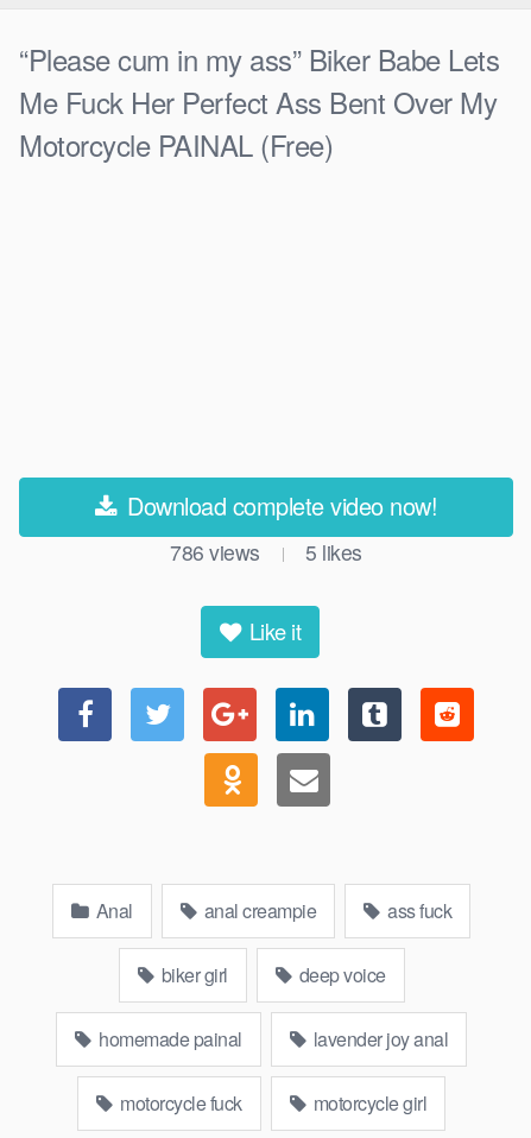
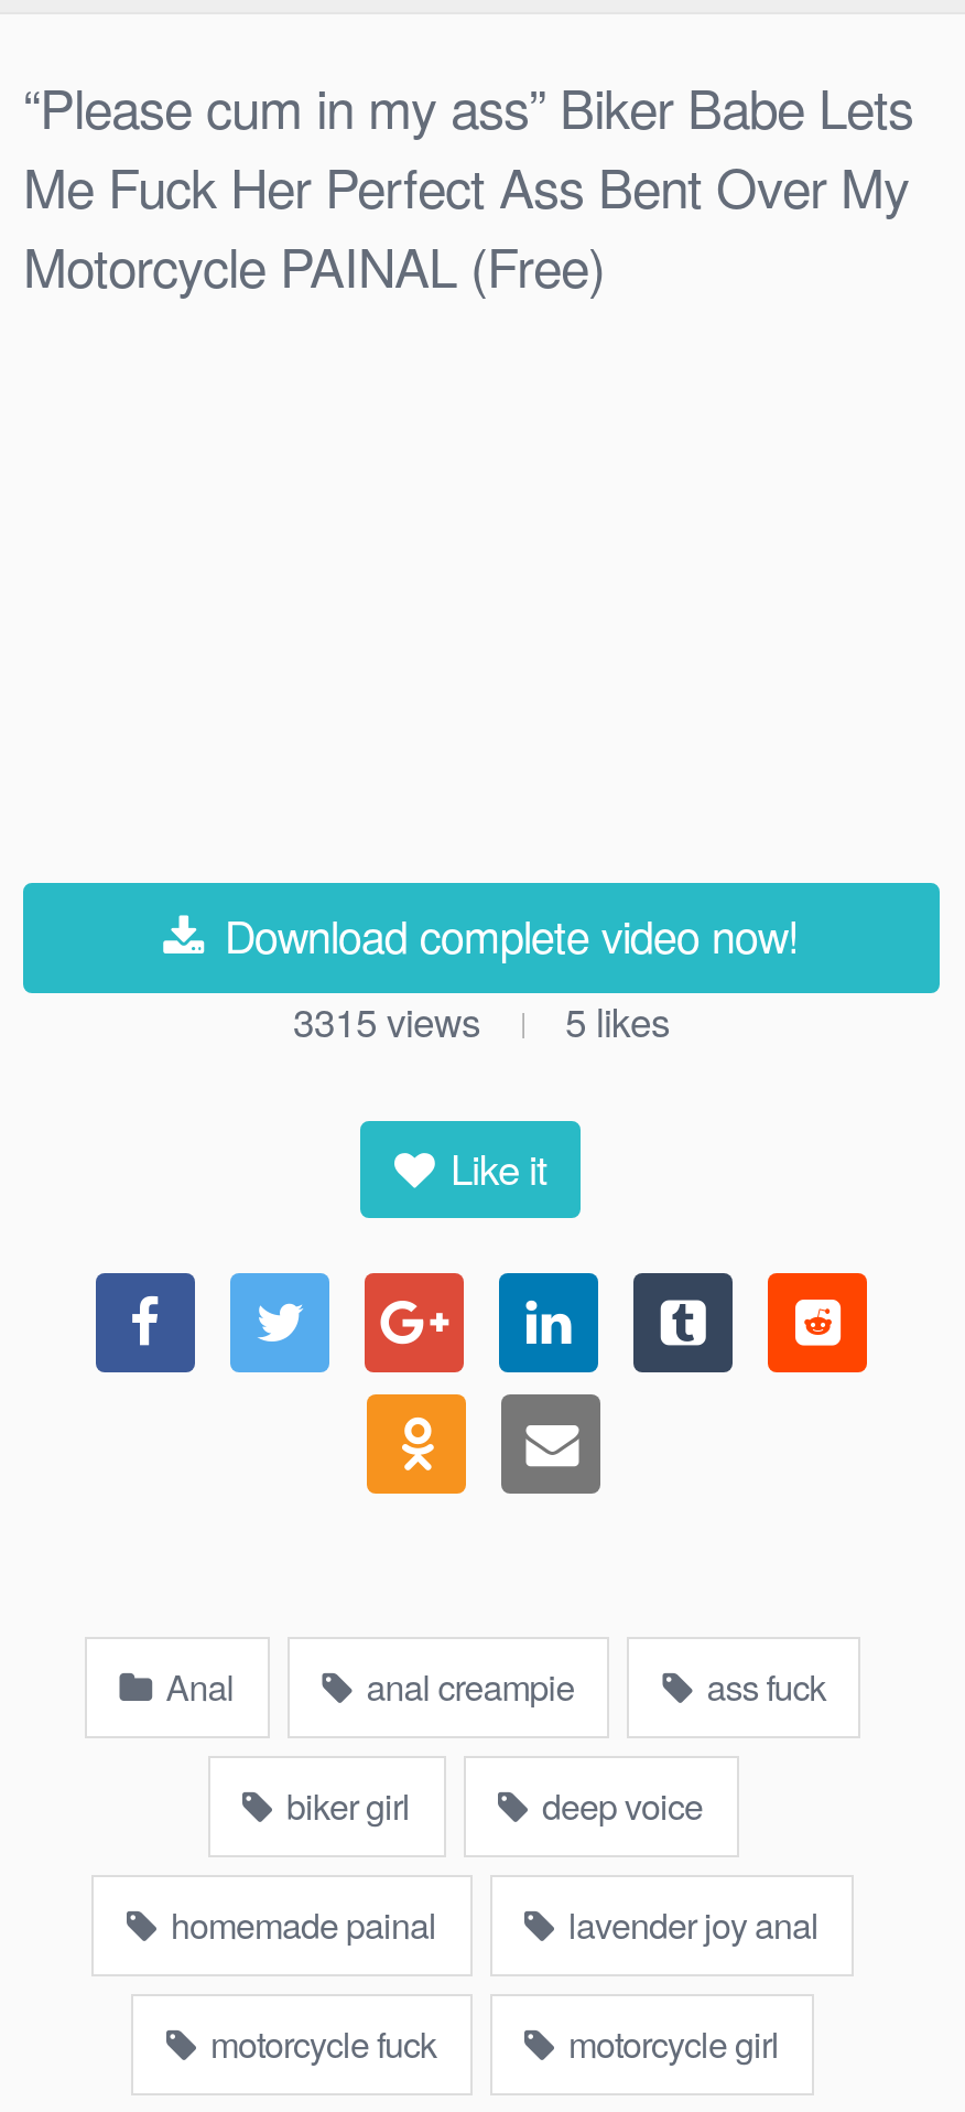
- 786views
+ 3315views
